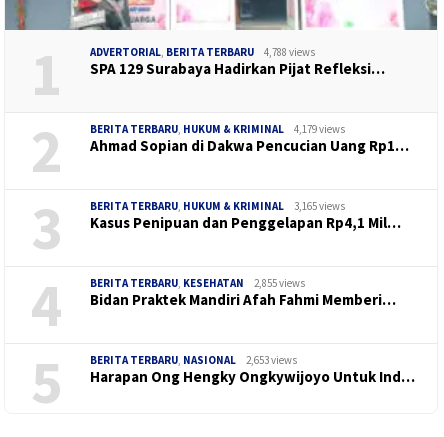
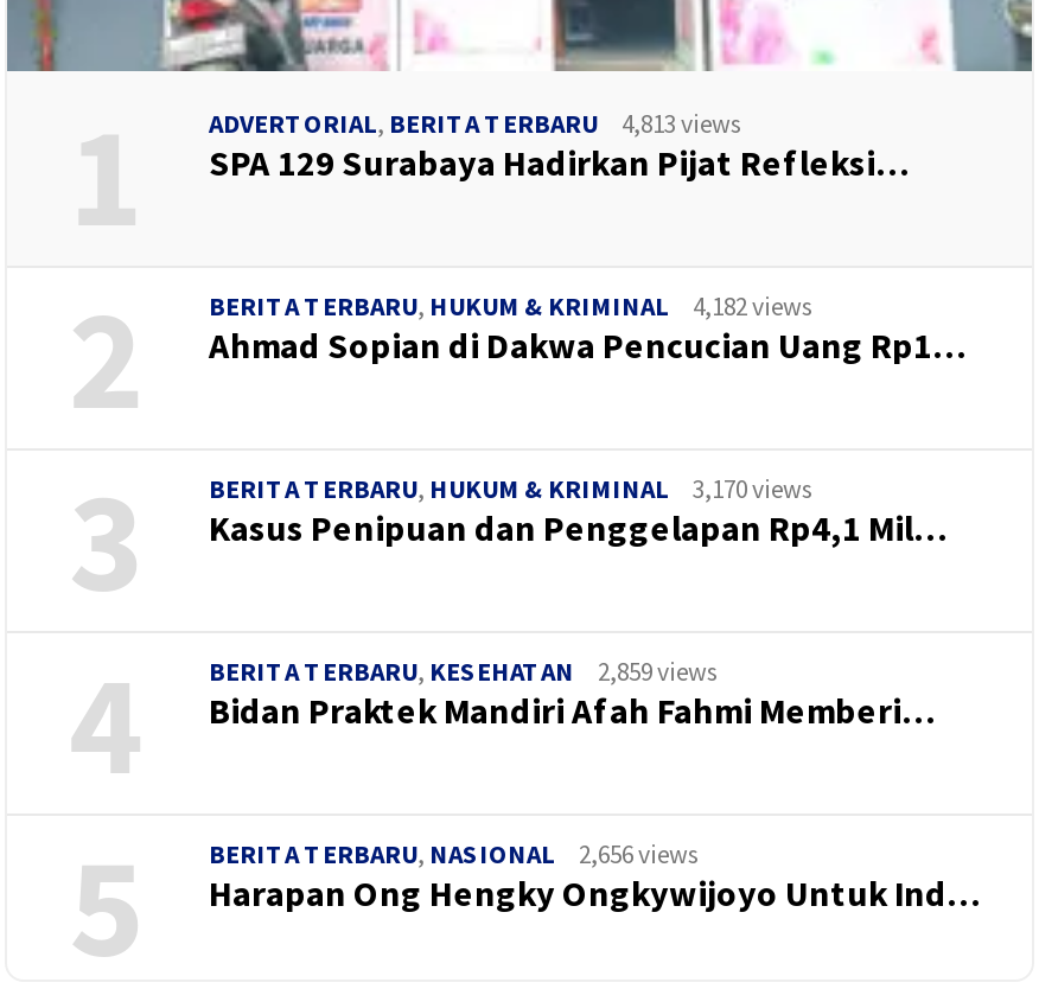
- ADVERTORIAL, BERITA TERBARU 4,788 views
+ ADVERTORIAL, BERITA TERBARU 4,813 views

- BERITA TERBARU, HUKUM & KRIMINAL 4,179 views
+ BERITA TERBARU, HUKUM & KRIMINAL 4,182 views

- BERITA TERBARU, HUKUM & KRIMINAL 3,165 views
+ BERITA TERBARU, HUKUM & KRIMINAL 3,170 views

- BERITA TERBARU, KESEHATAN 2,855 views
+ BERITA TERBARU, KESEHATAN 2,859 views

- BERITA TERBARU, NASIONAL 2,653 views
+ BERITA TERBARU, NASIONAL 2,656 views
